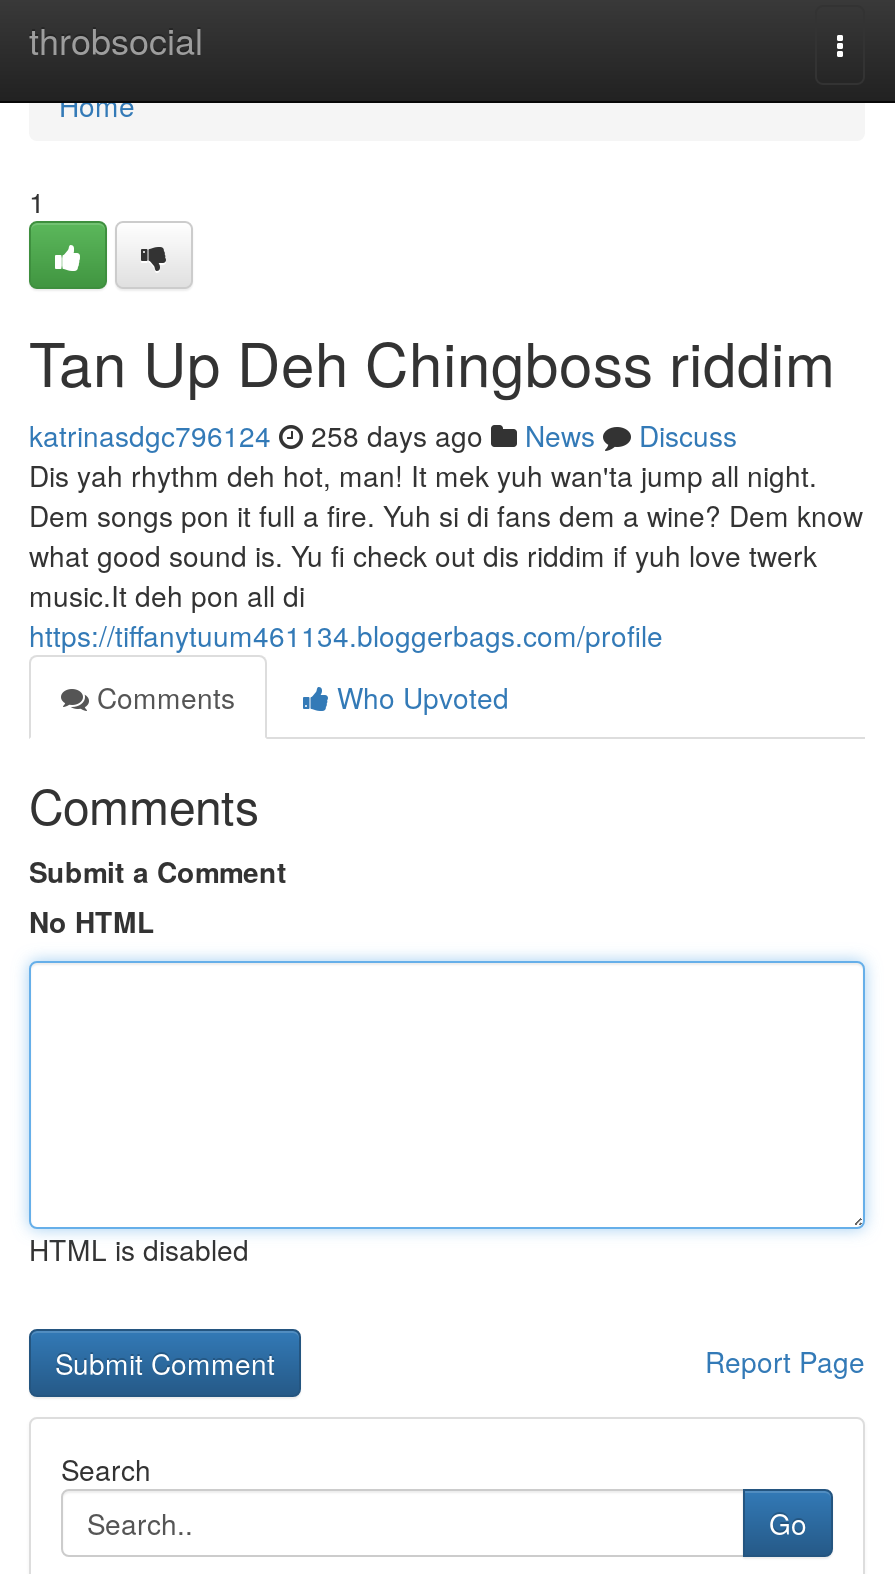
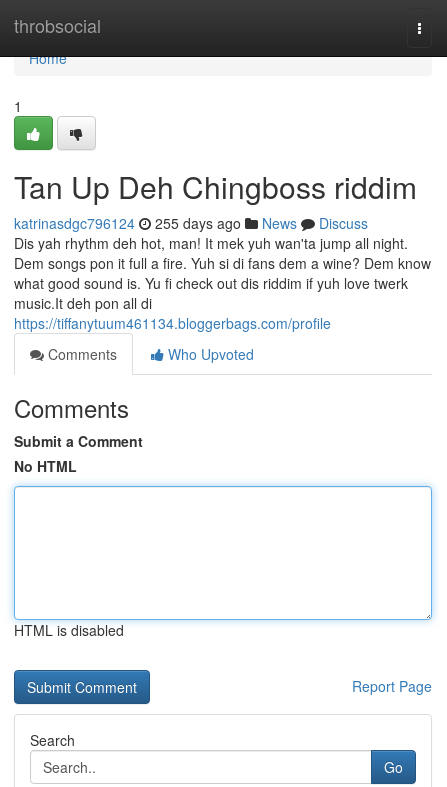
- katrinasdgc796124 258 days ago News Discuss
+ katrinasdgc796124 255 days ago News Discuss
